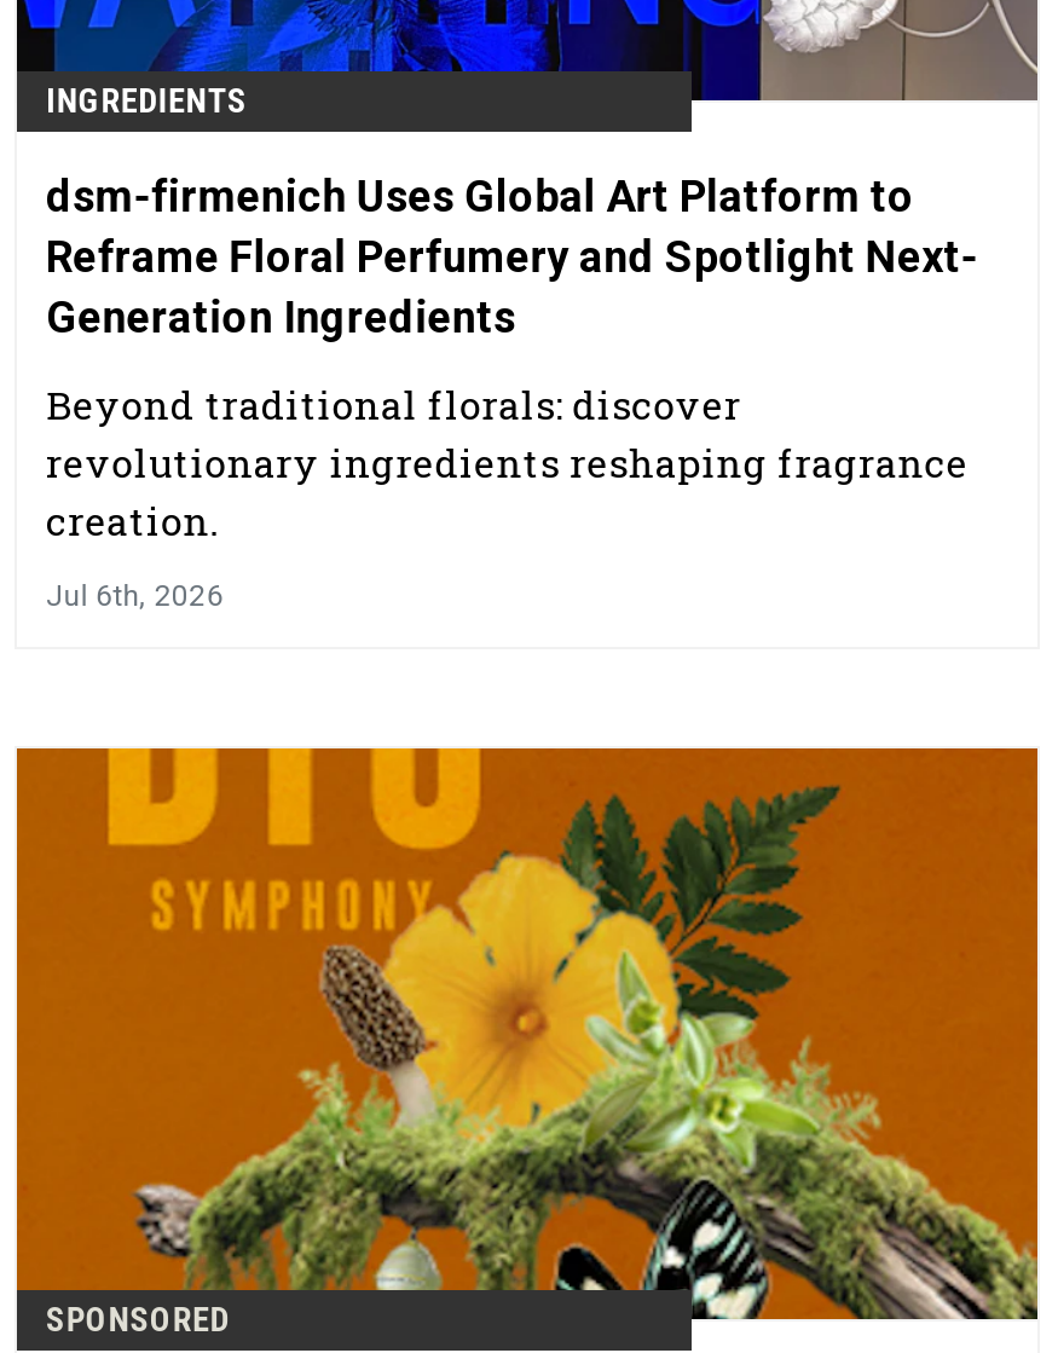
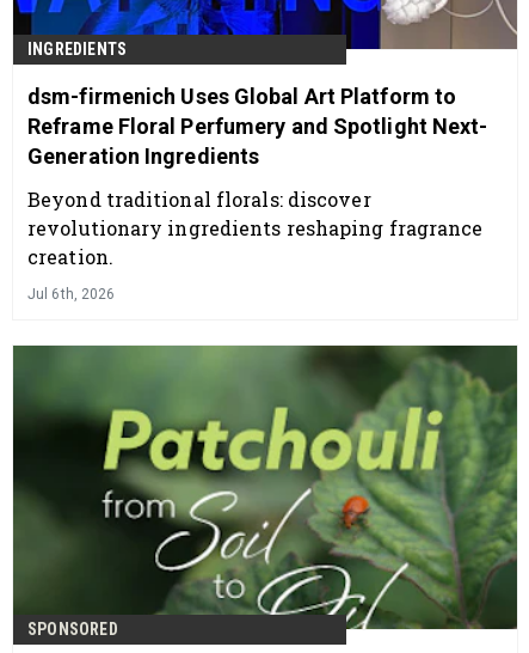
- [image]
+ [image]
